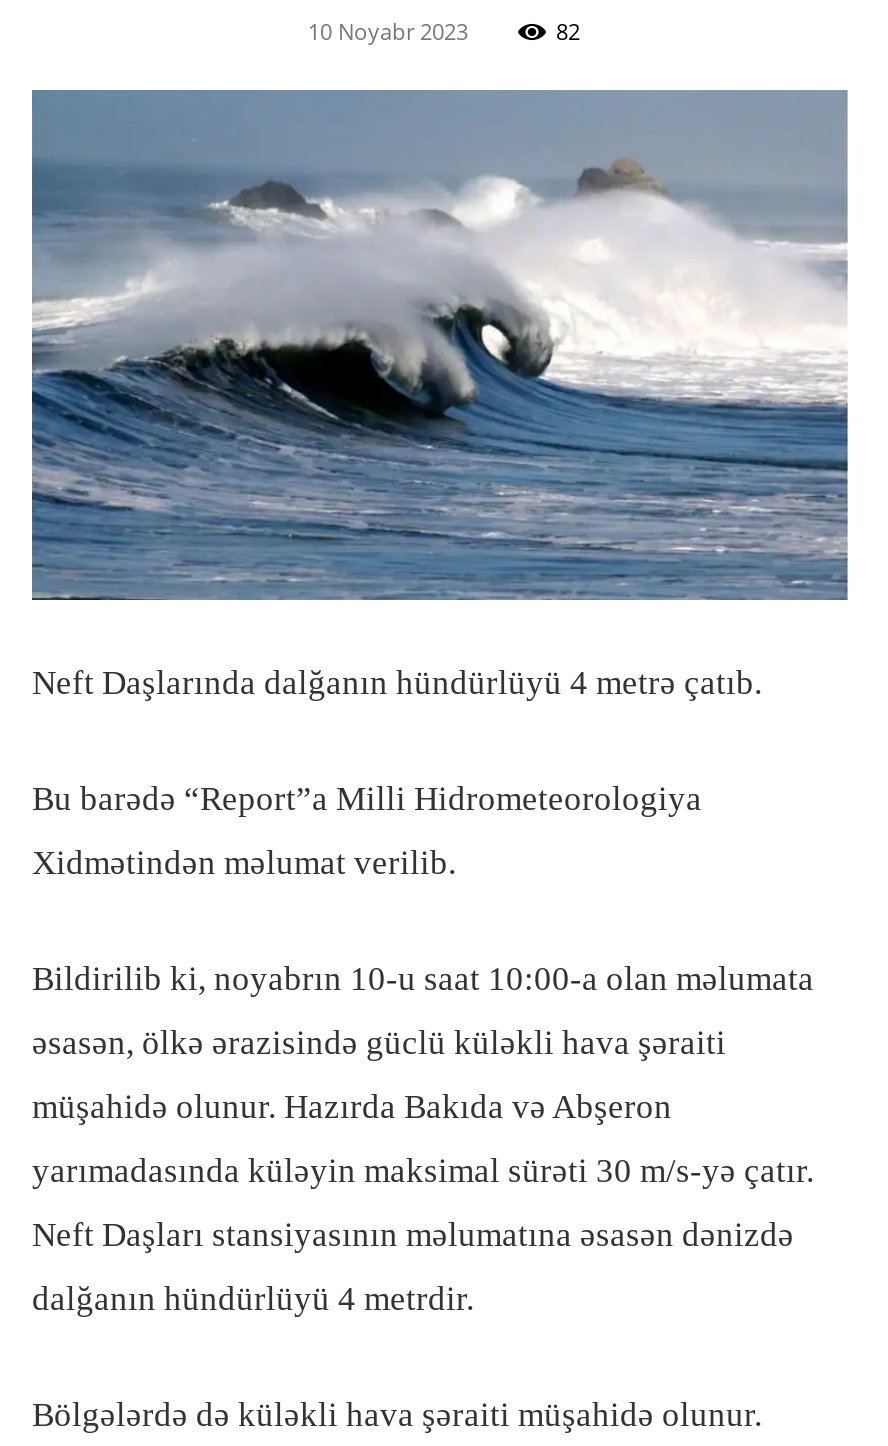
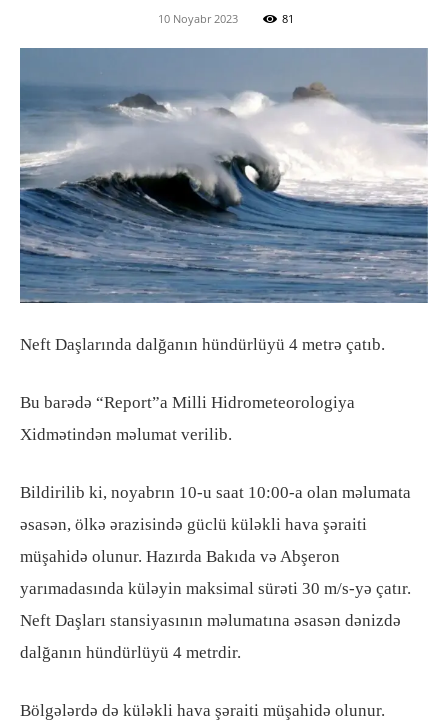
- 82
+ 81
